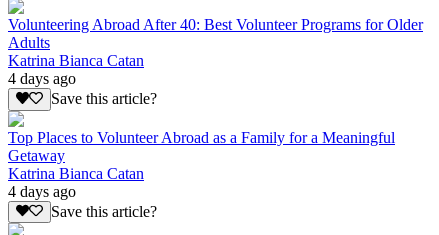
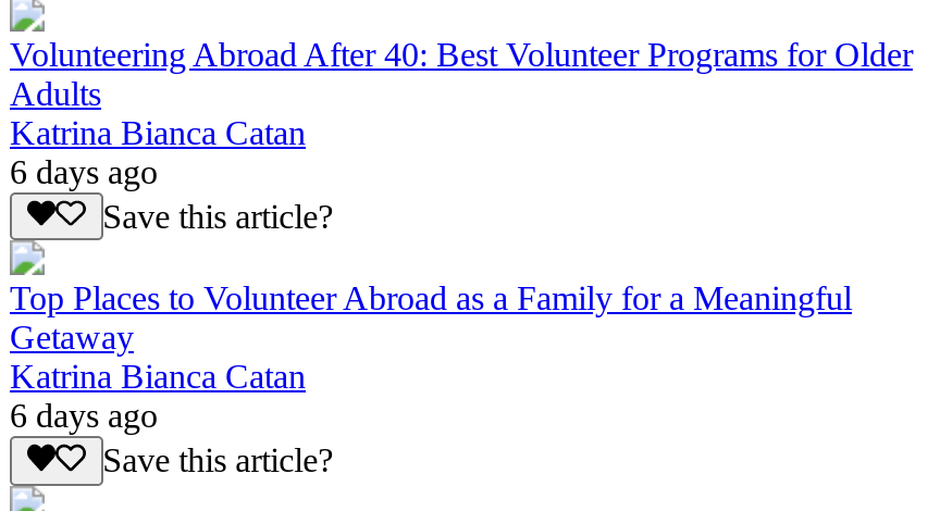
- 4 days ago
+ 6 days ago

- 4 days ago
+ 6 days ago
